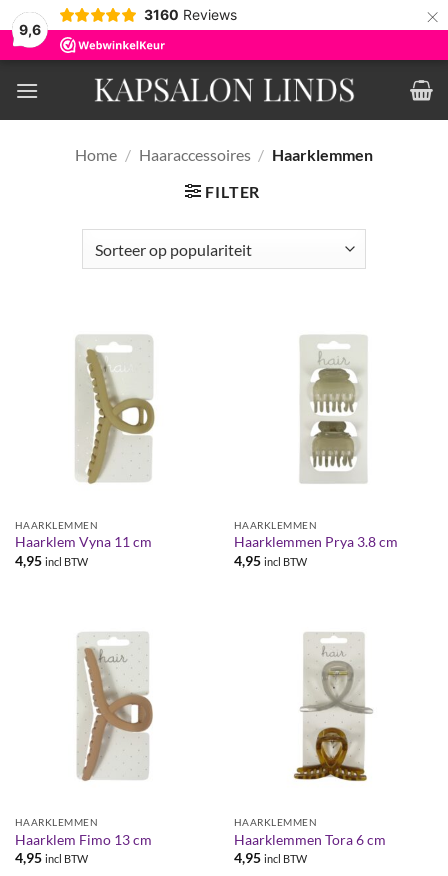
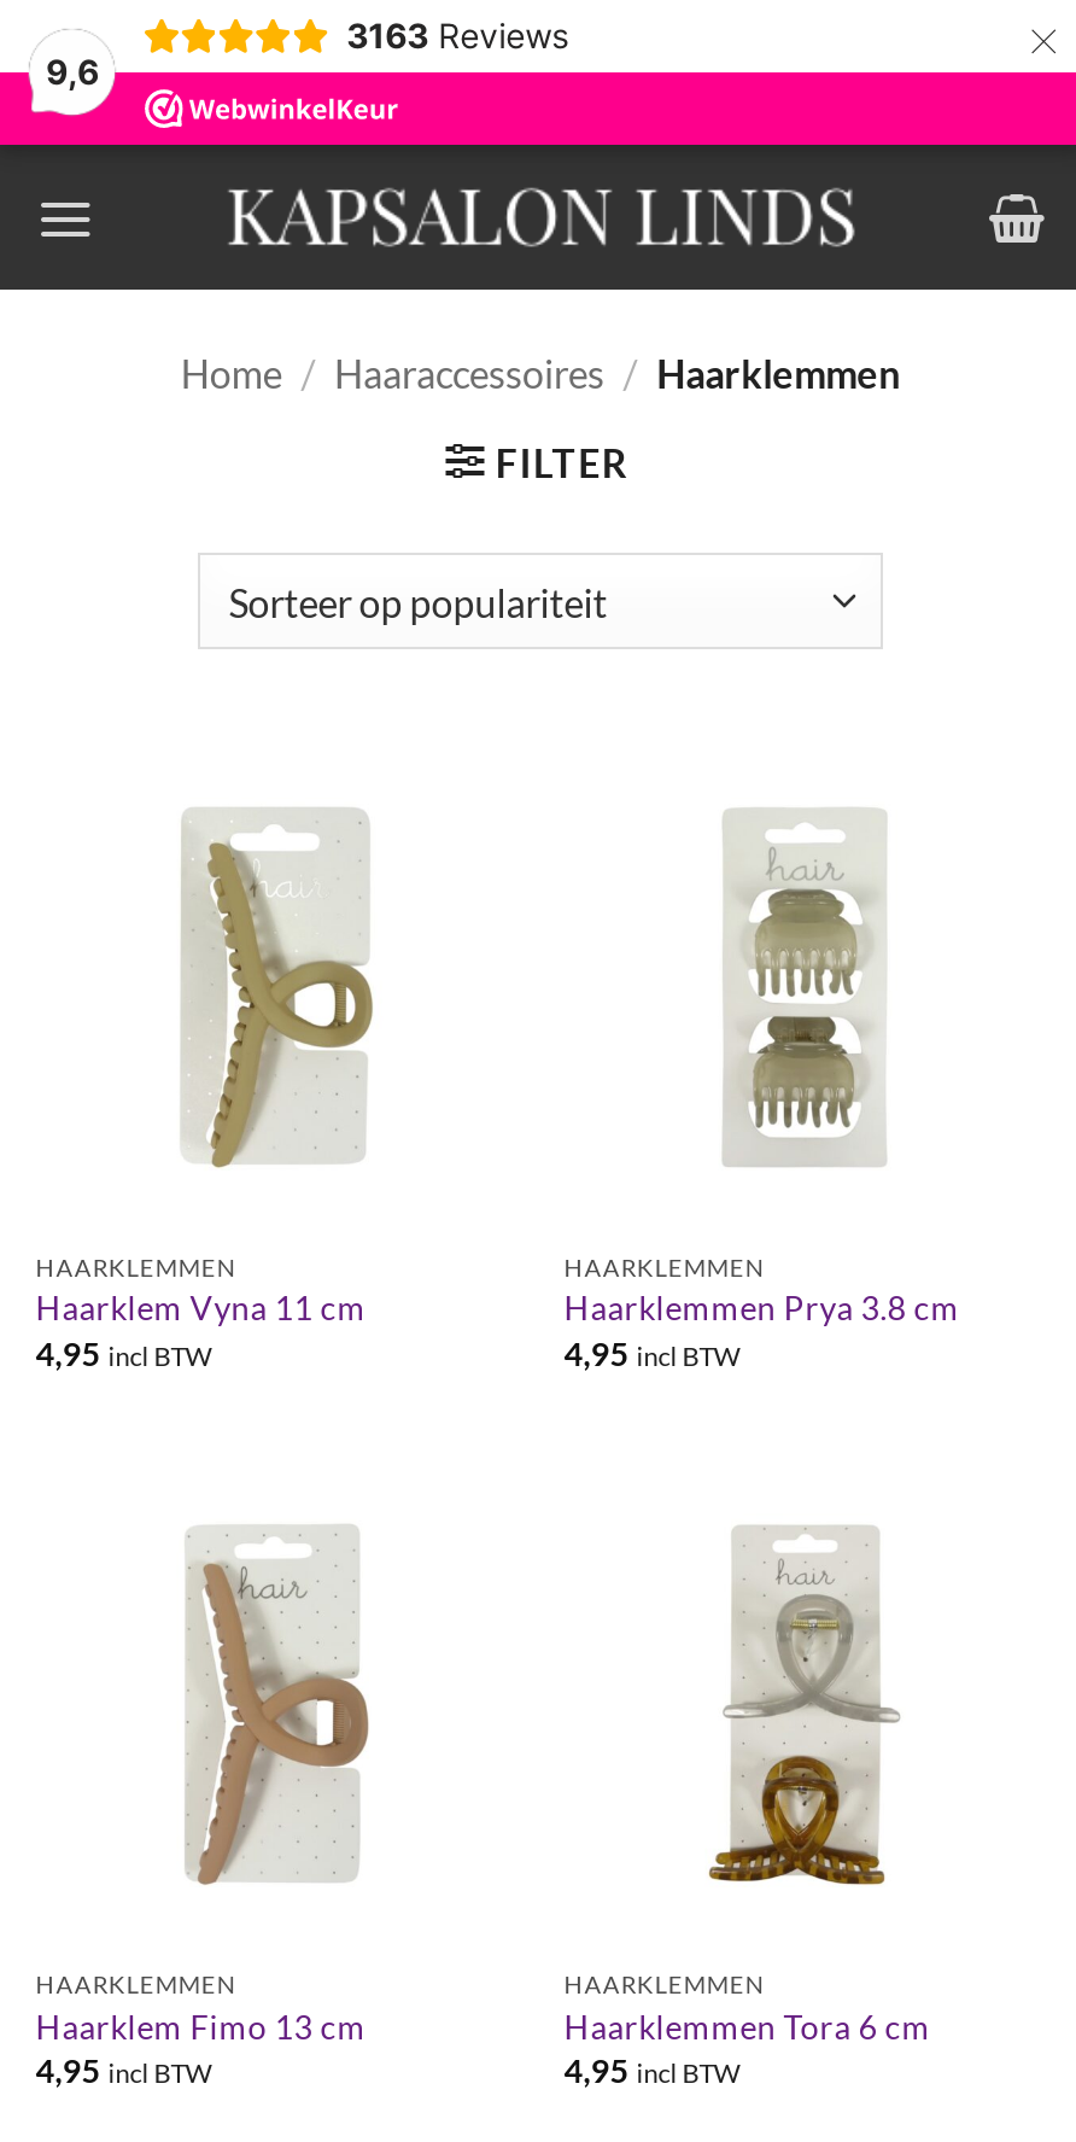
- 3160 Reviews
+ 3163 Reviews
